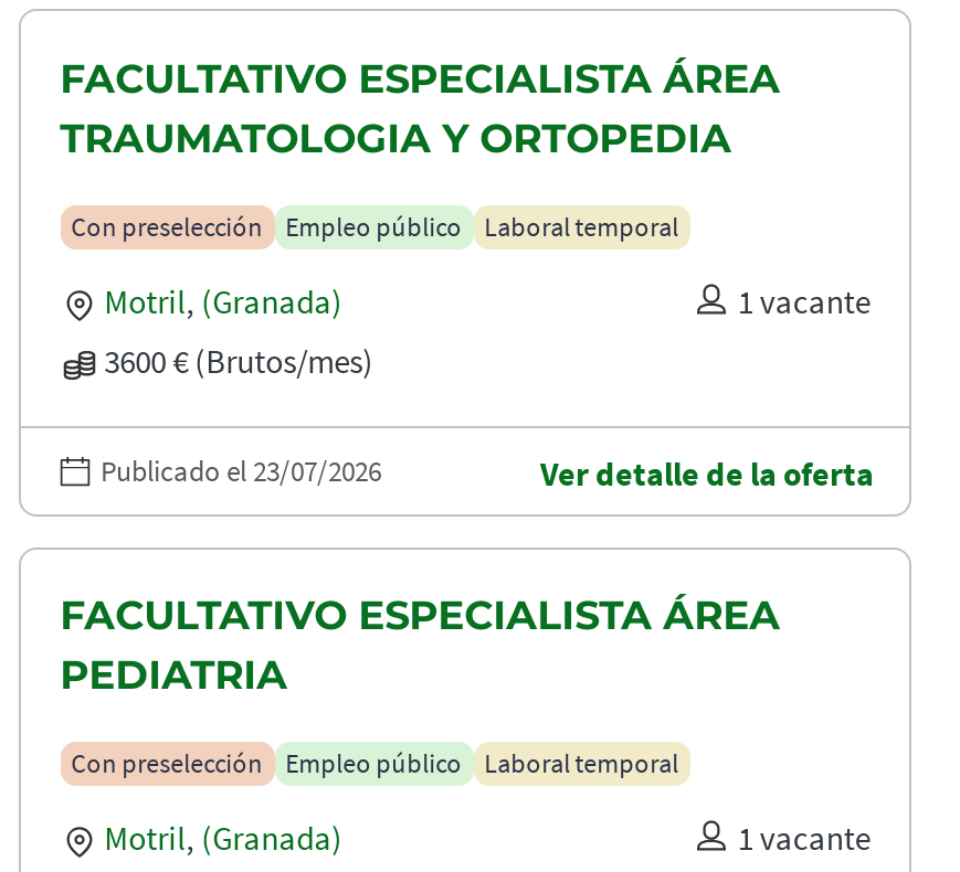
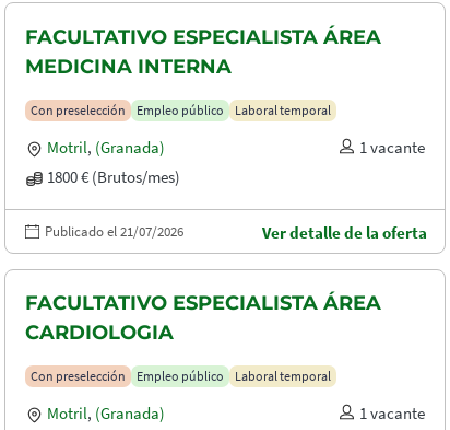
- TRAUMATOLOGIA Y ORTOPEDIA
+ MEDICINA INTERNA

- 3600 € (Brutos/mes)
+ 1800 € (Brutos/mes)

- Publicado el 23/07/2026
+ Publicado el 21/07/2026

- PEDIATRIA
+ CARDIOLOGIA
